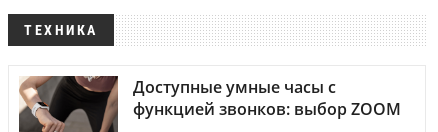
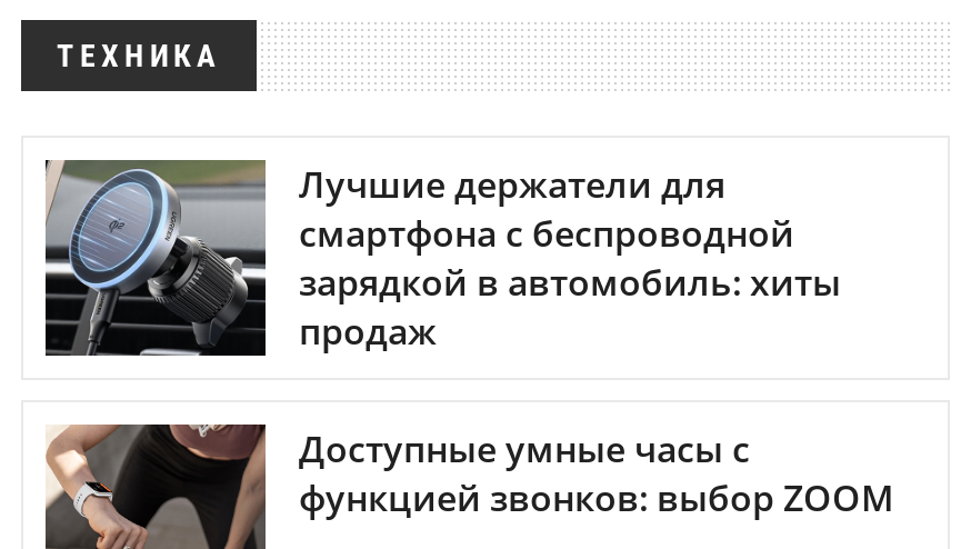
+ [image]
+ Лучшие держатели для
+ смартфона с беспроводной
+ зарядкой в автомобиль: хиты
+ продаж
